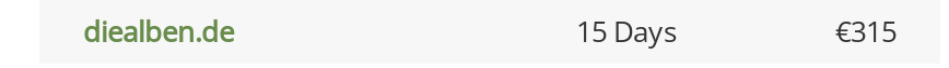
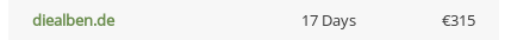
- 15 Days
+ 17 Days
